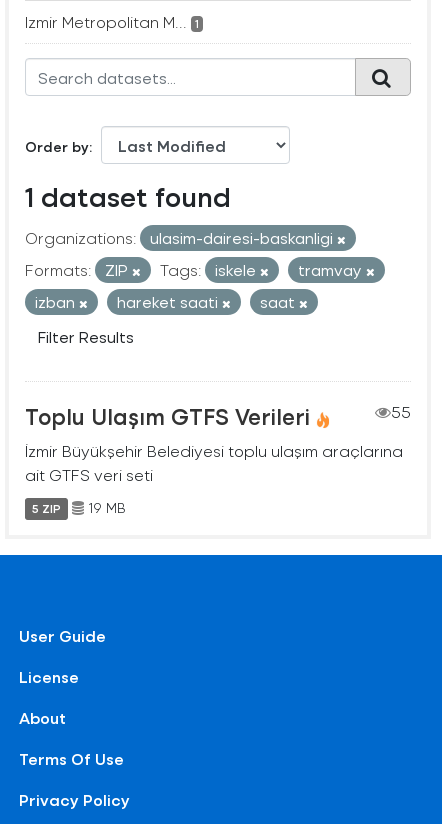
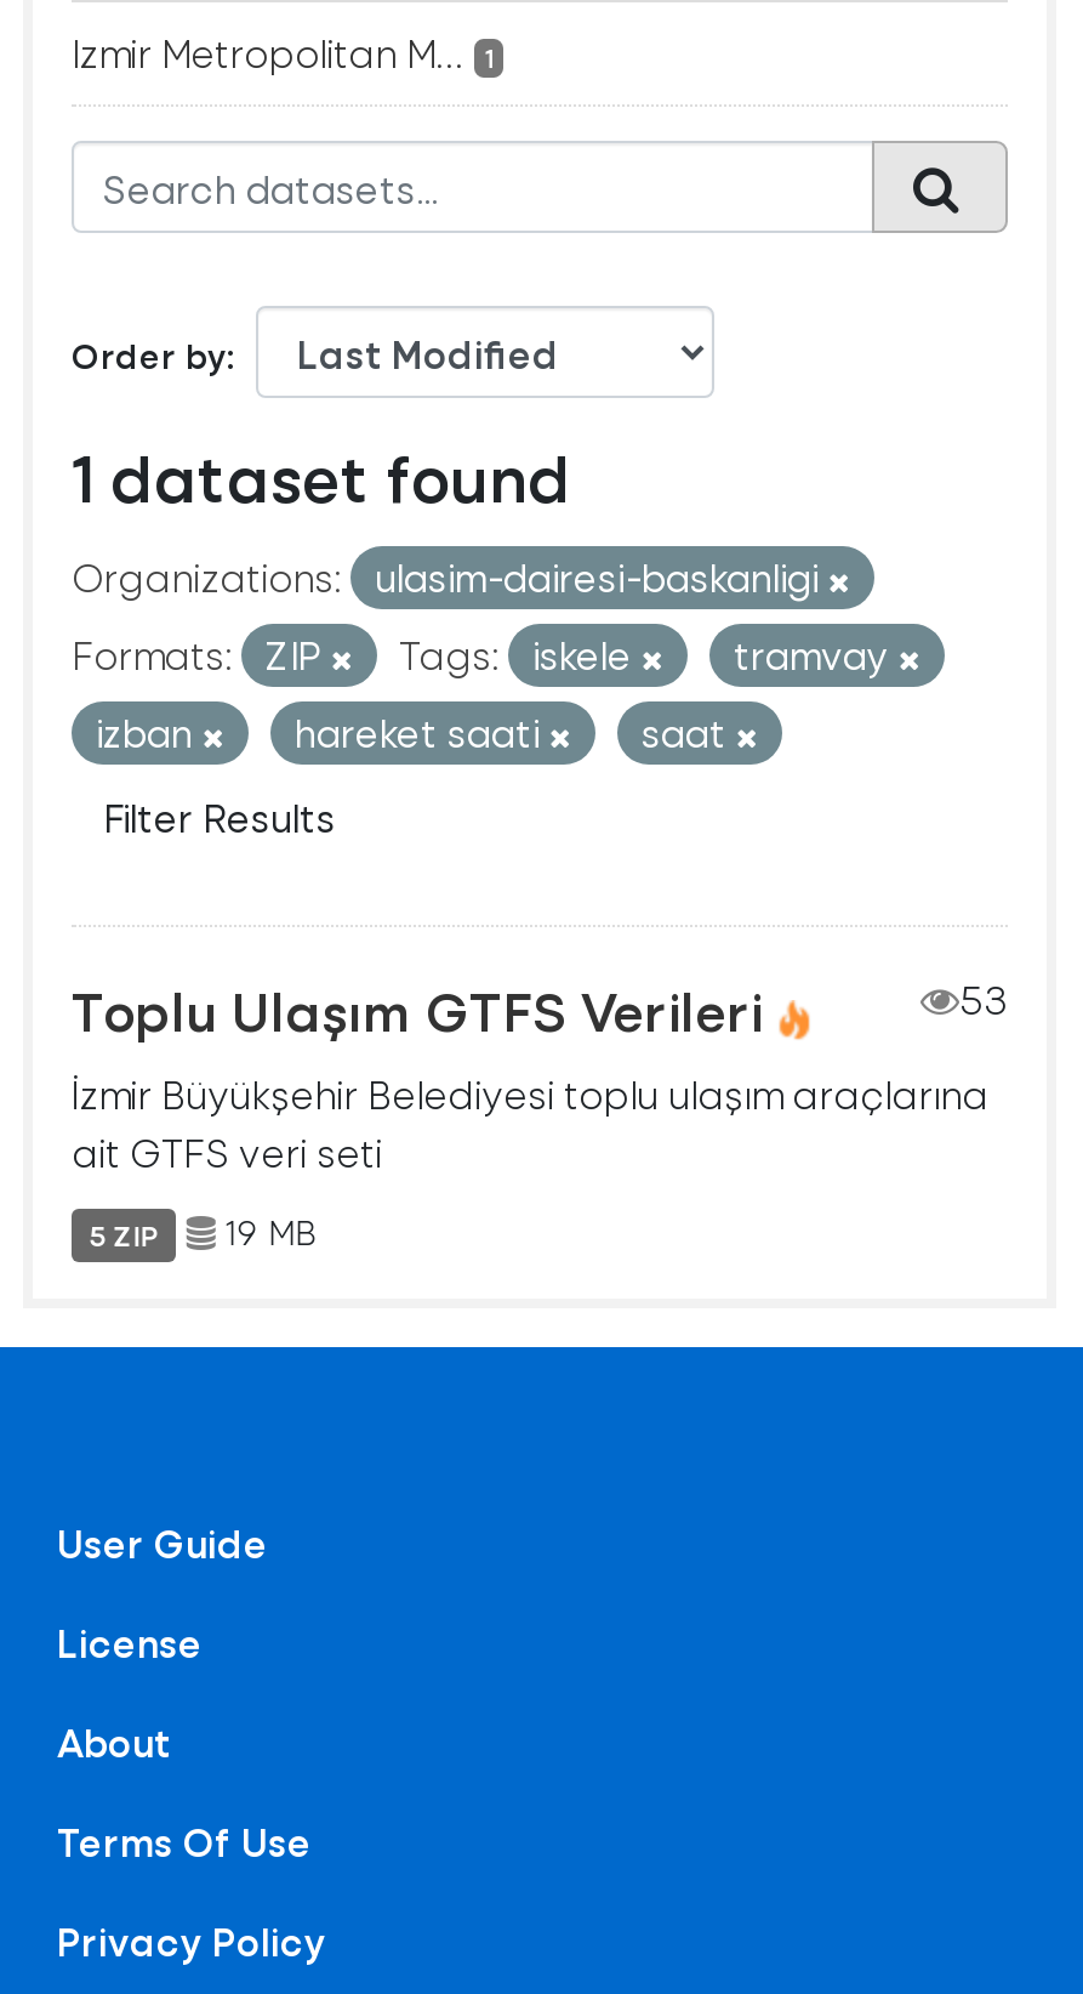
- 55
+ 53
